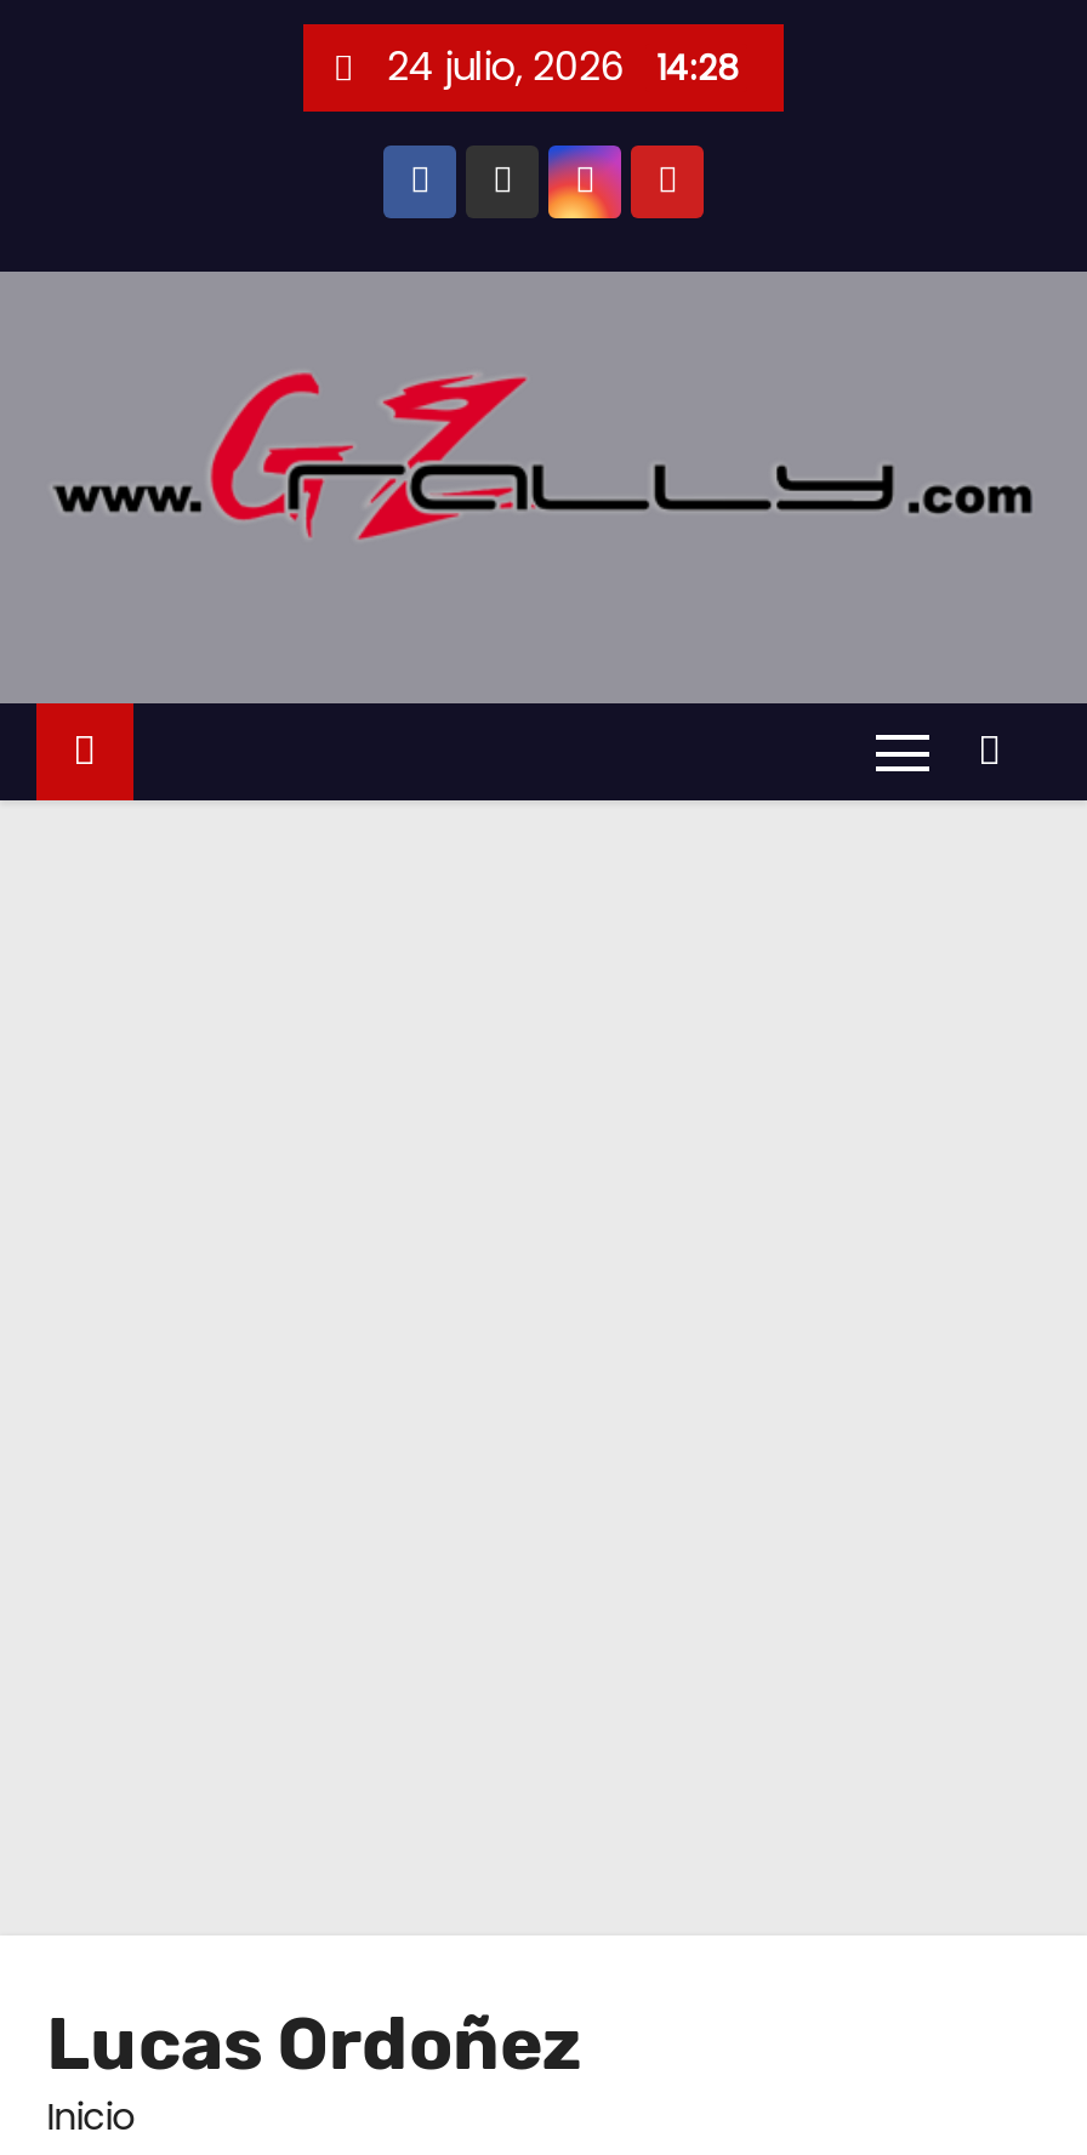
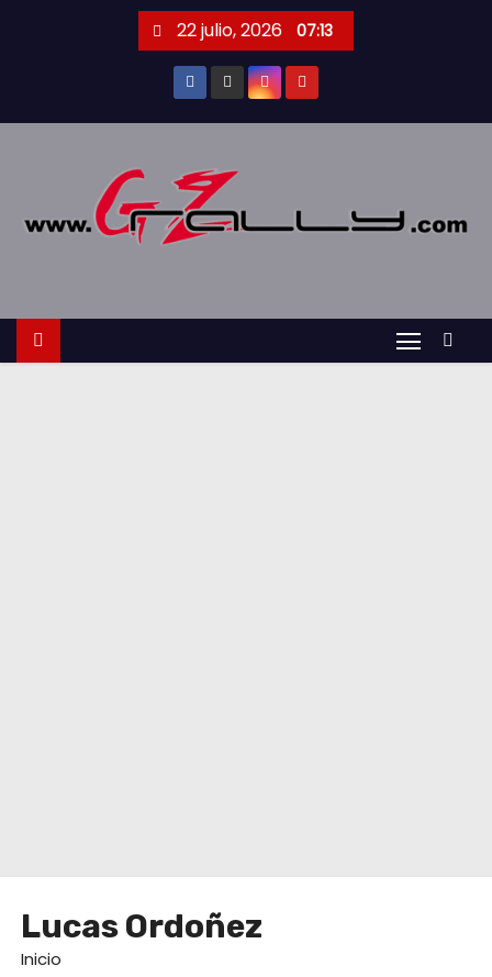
- 24 julio, 2026 14:28
+ 22 julio, 2026 07:13
